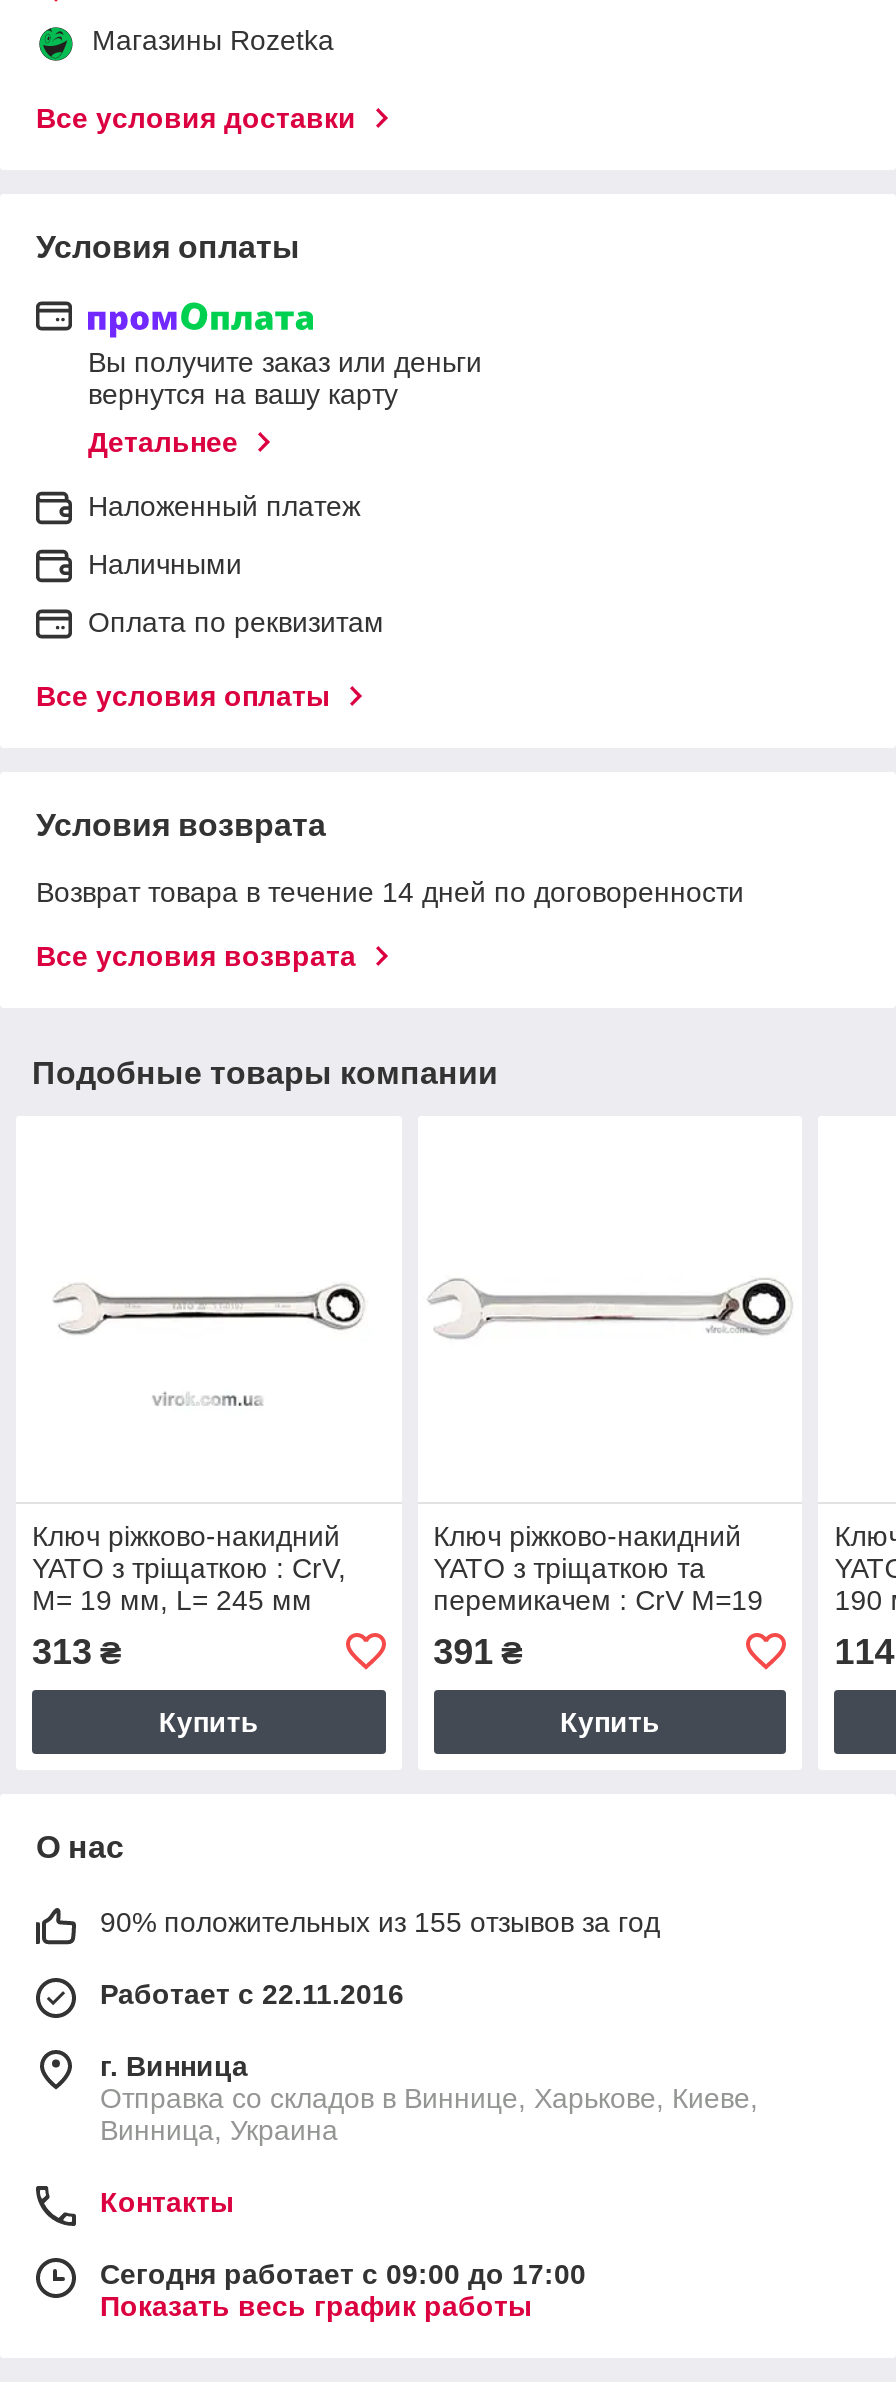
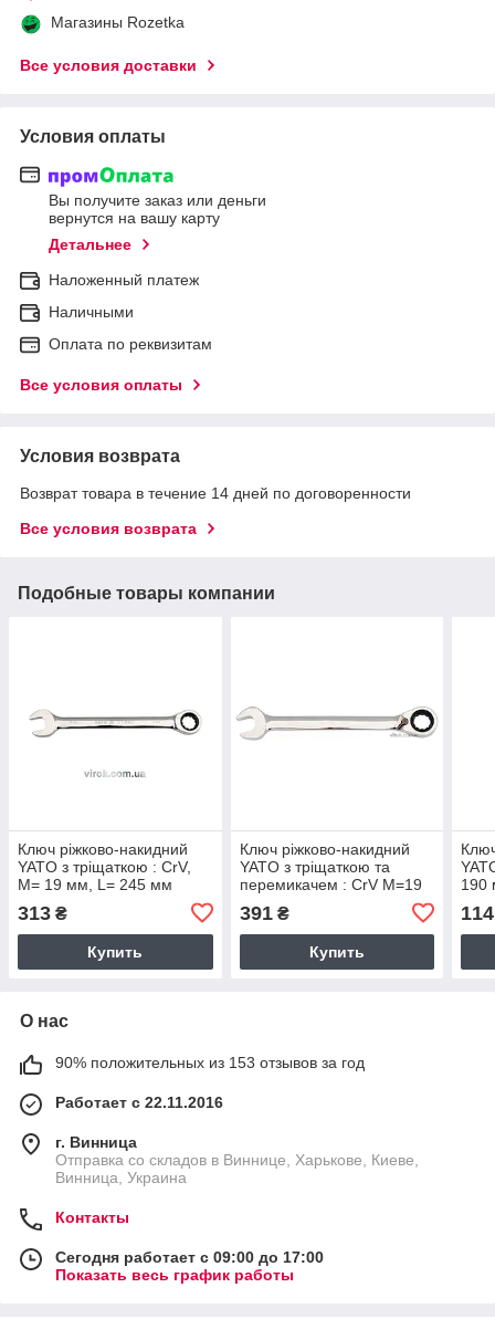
- 90% положительных из 155 отзывов за год
+ 90% положительных из 153 отзывов за год
